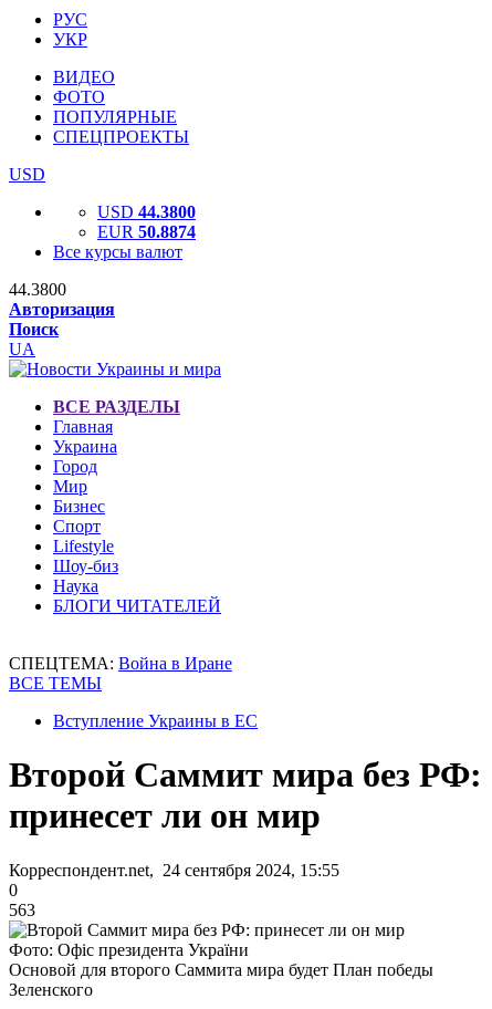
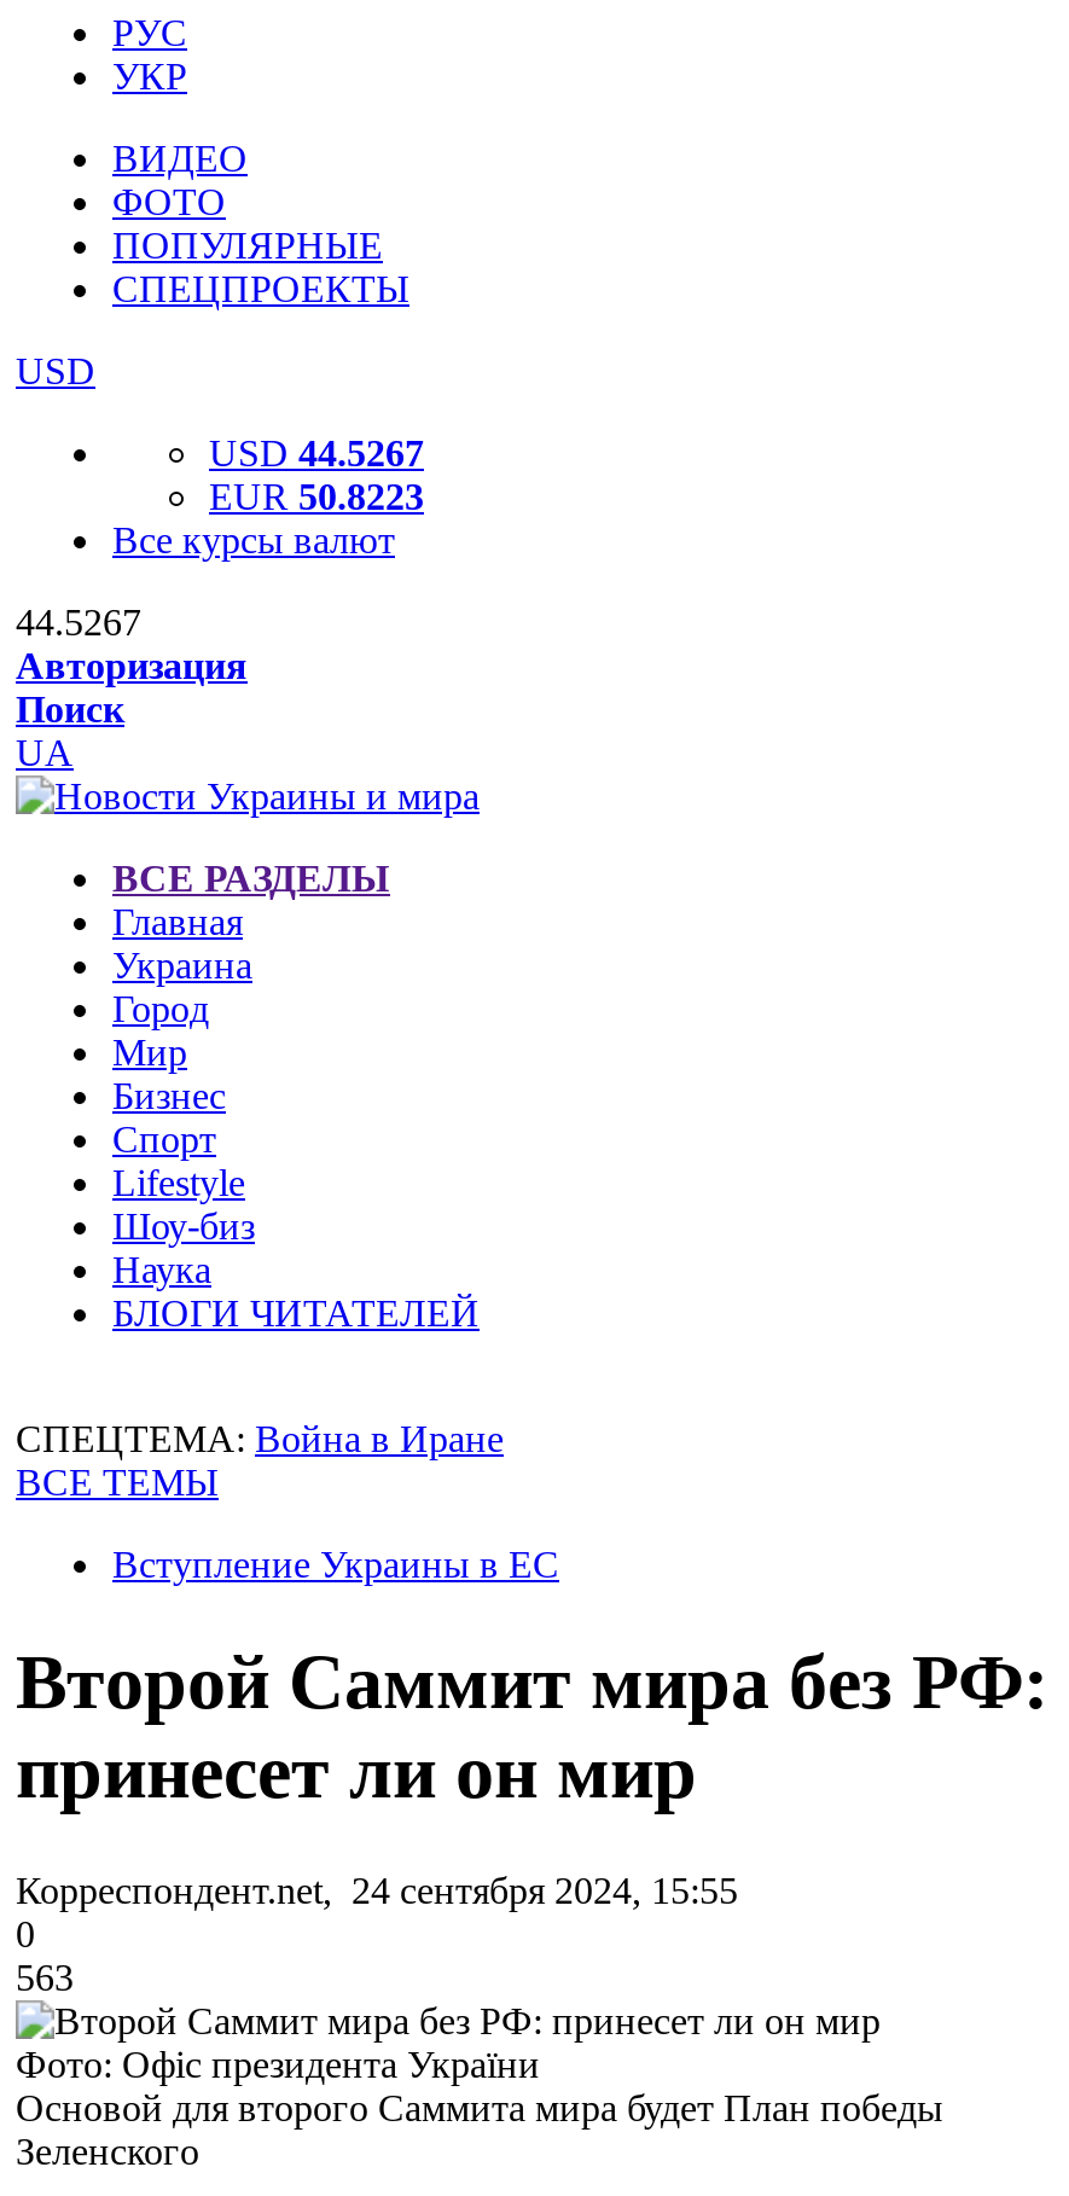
- USD 44.3800
+ USD 44.5267

- EUR 50.8874
+ EUR 50.8223

- 44.3800
+ 44.5267
